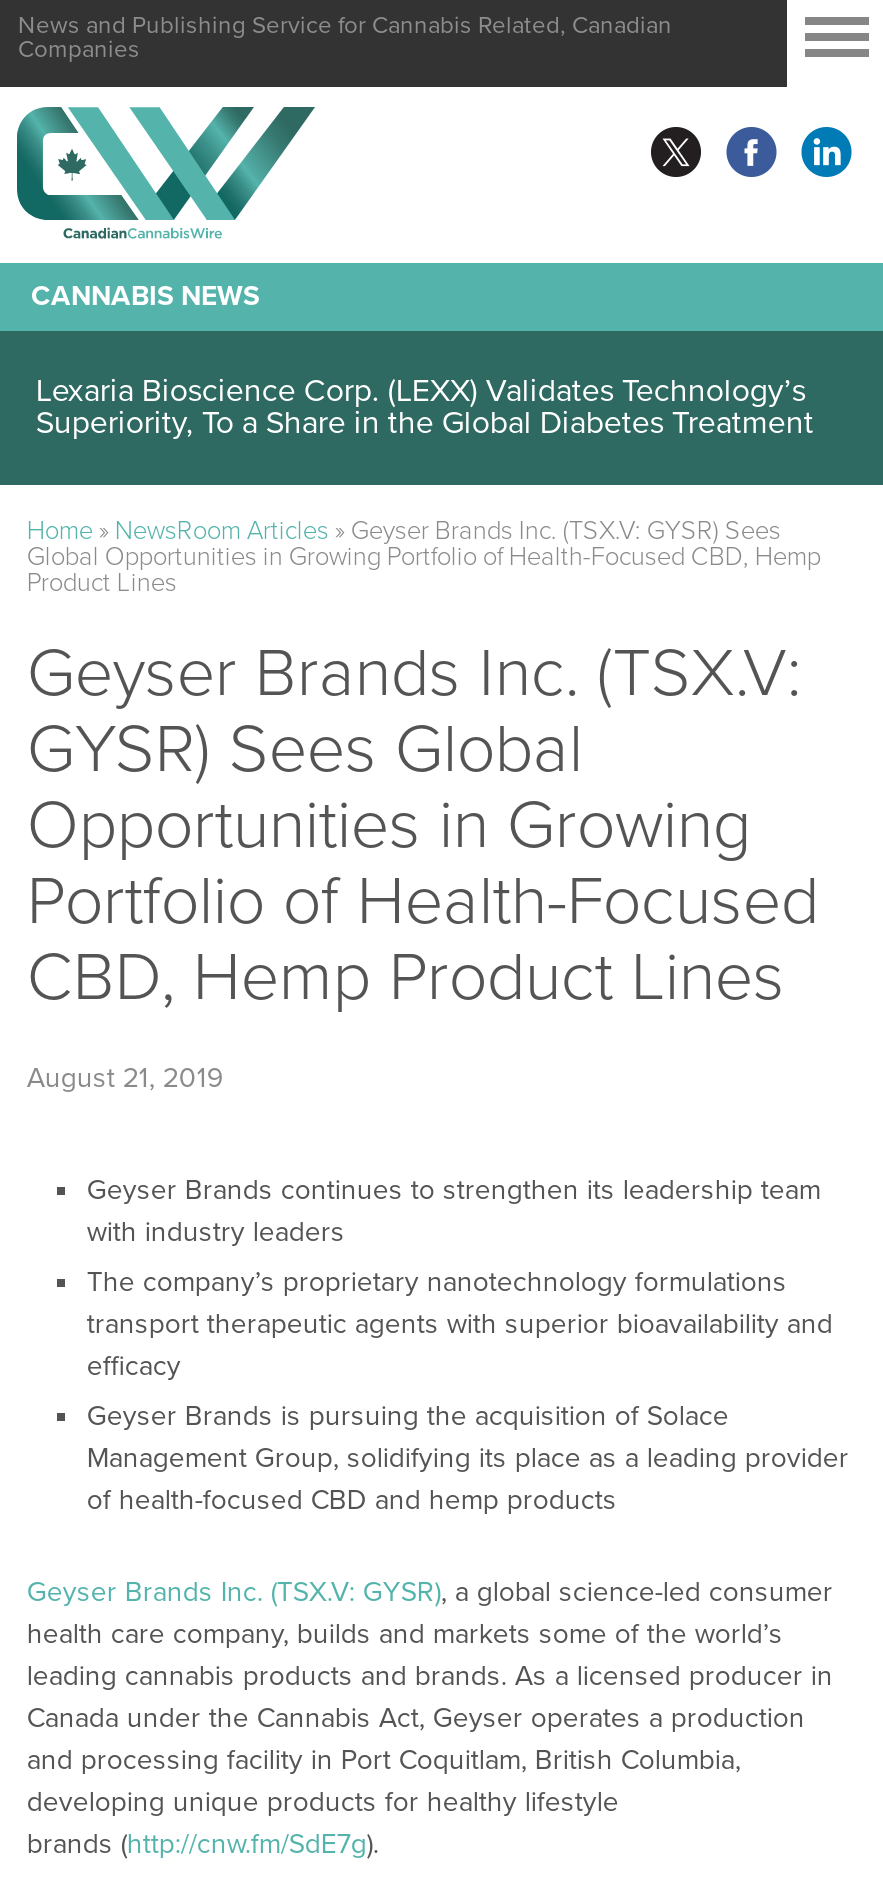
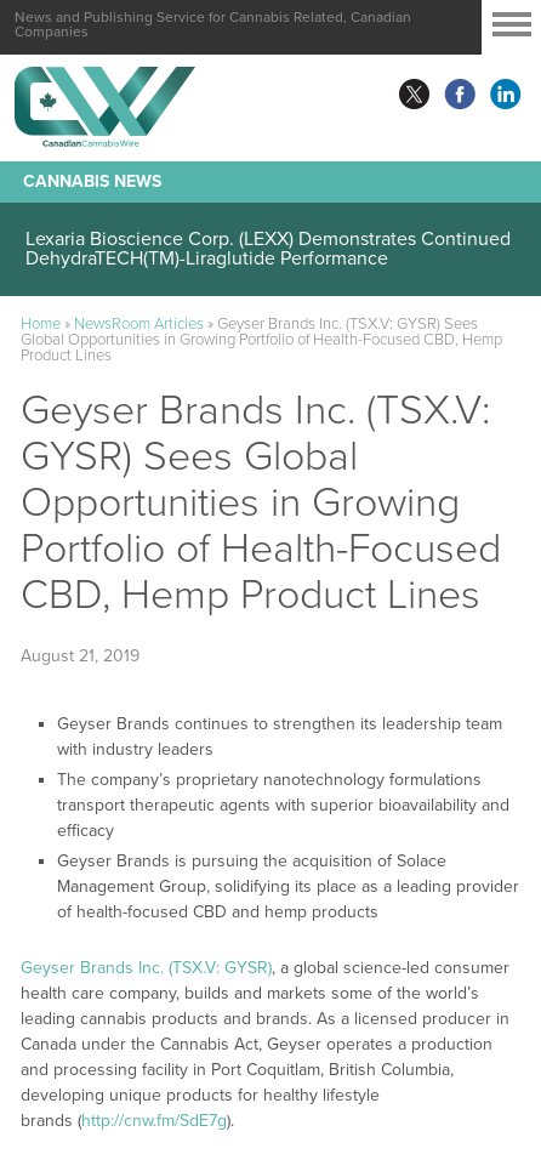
- Lexaria Bioscience Corp. (LEXX) Validates Technology’s
- Superiority, To a Share in the Global Diabetes Treatment
+ Lexaria Bioscience Corp. (LEXX) Demonstrates Continued
+ DehydraTECH(TM)-Liraglutide Performance
